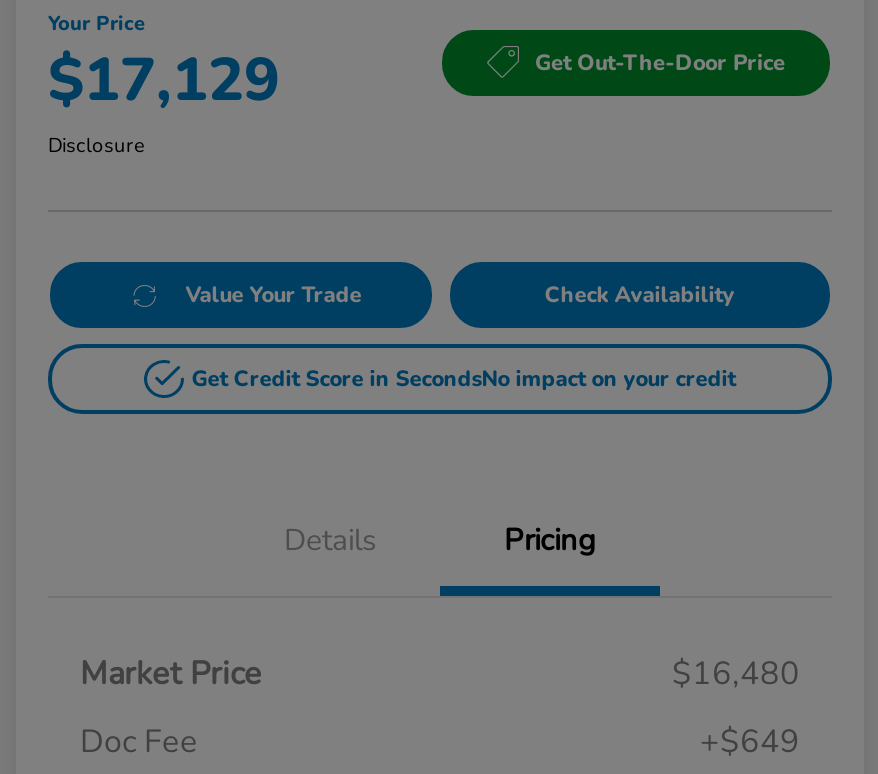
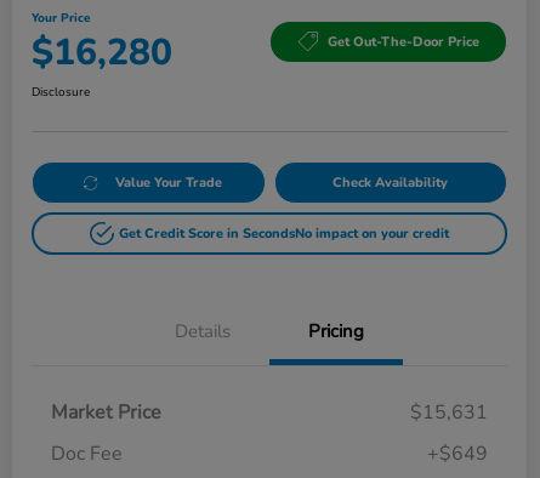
- $17,129
+ $16,280

- $16,480
+ $15,631
